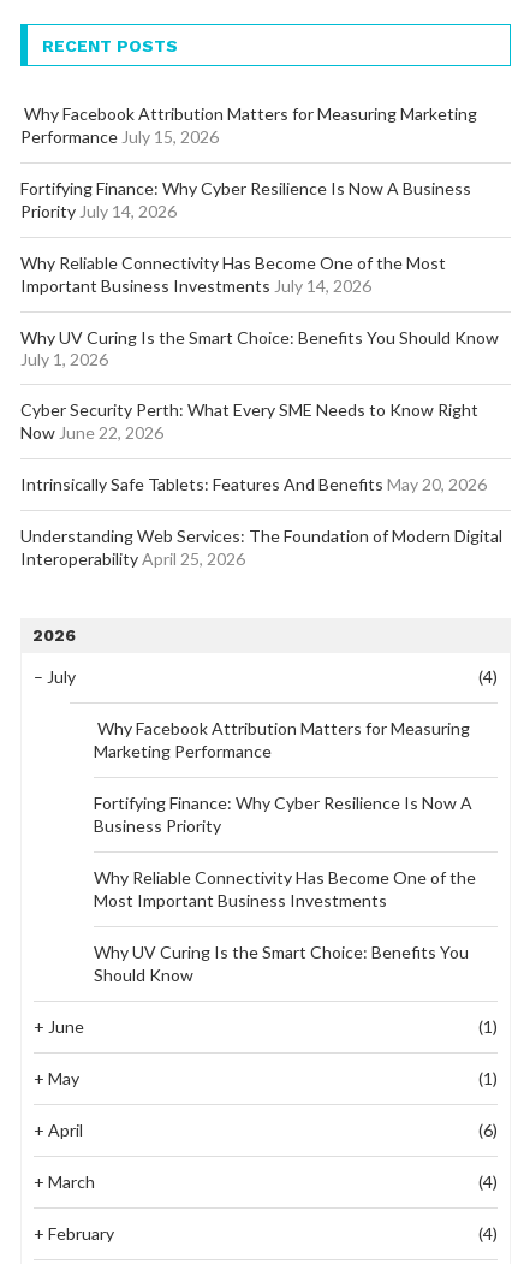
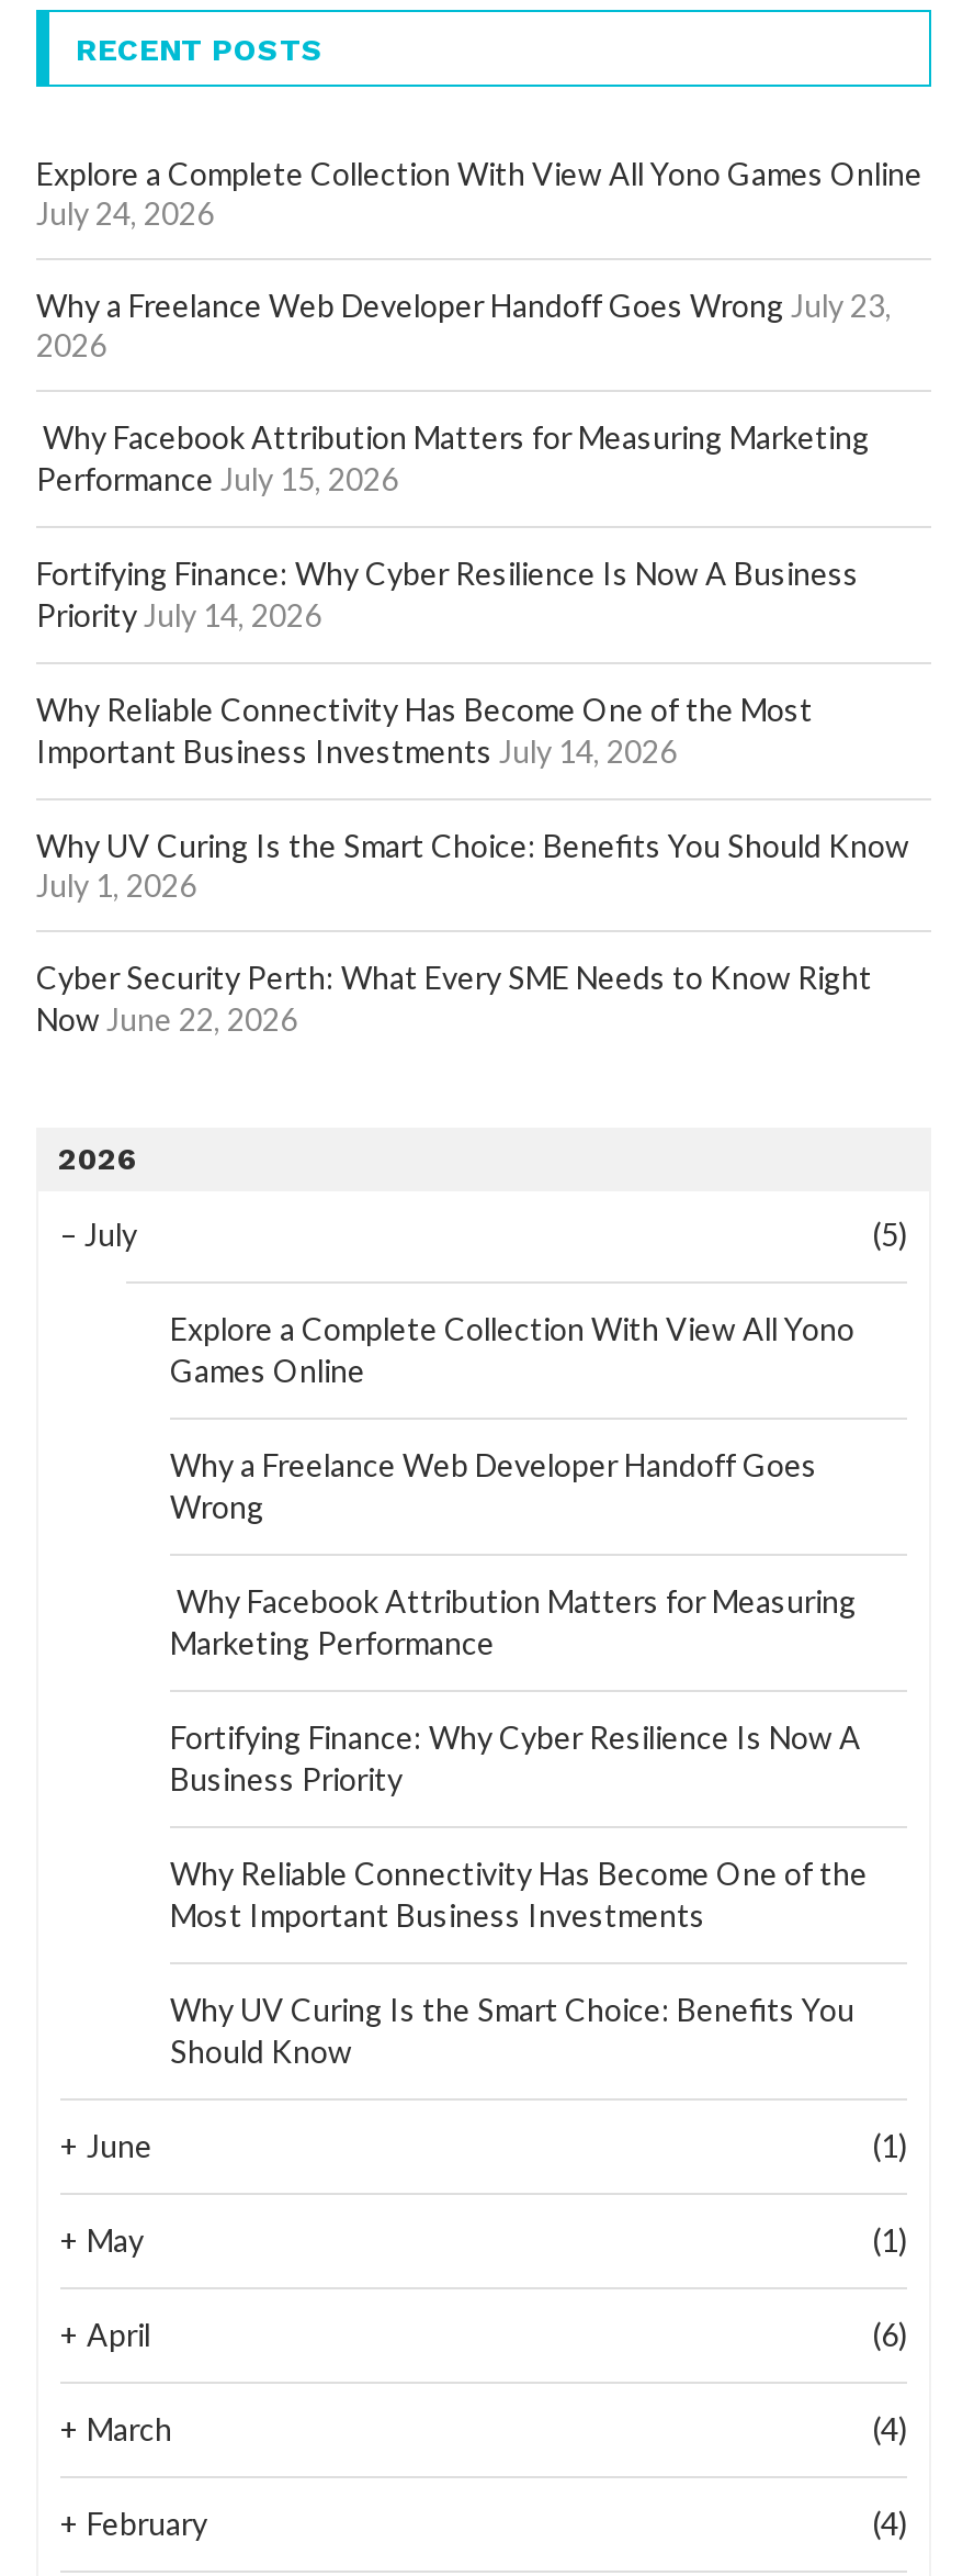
+ Explore a Complete Collection With View All Yono Games Online
+ July 24, 2026
+ Why a Freelance Web Developer Handoff Goes Wrong July 23,
+ 2026

- Intrinsically Safe Tablets: Features And Benefits May 20, 2026
- Understanding Web Services: The Foundation of Modern Digital
- Interoperability April 25, 2026

- (4)
+ (5)
+ Explore a Complete Collection With View All Yono
+ Games Online
+ Why a Freelance Web Developer Handoff Goes
+ Wrong
